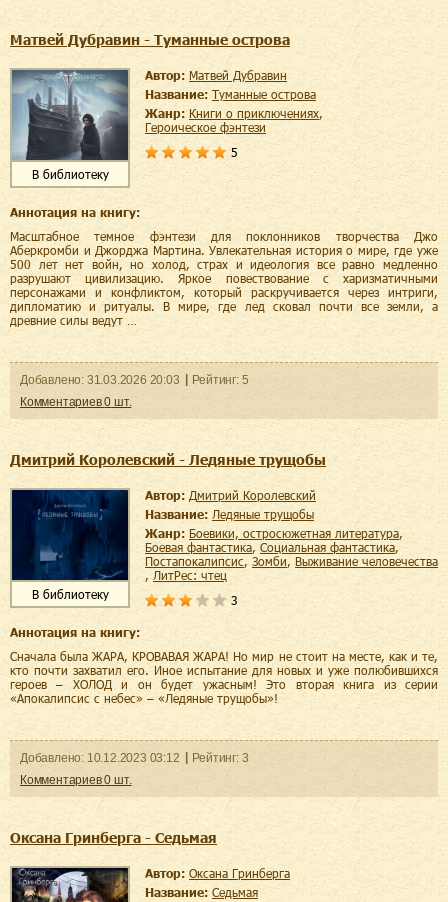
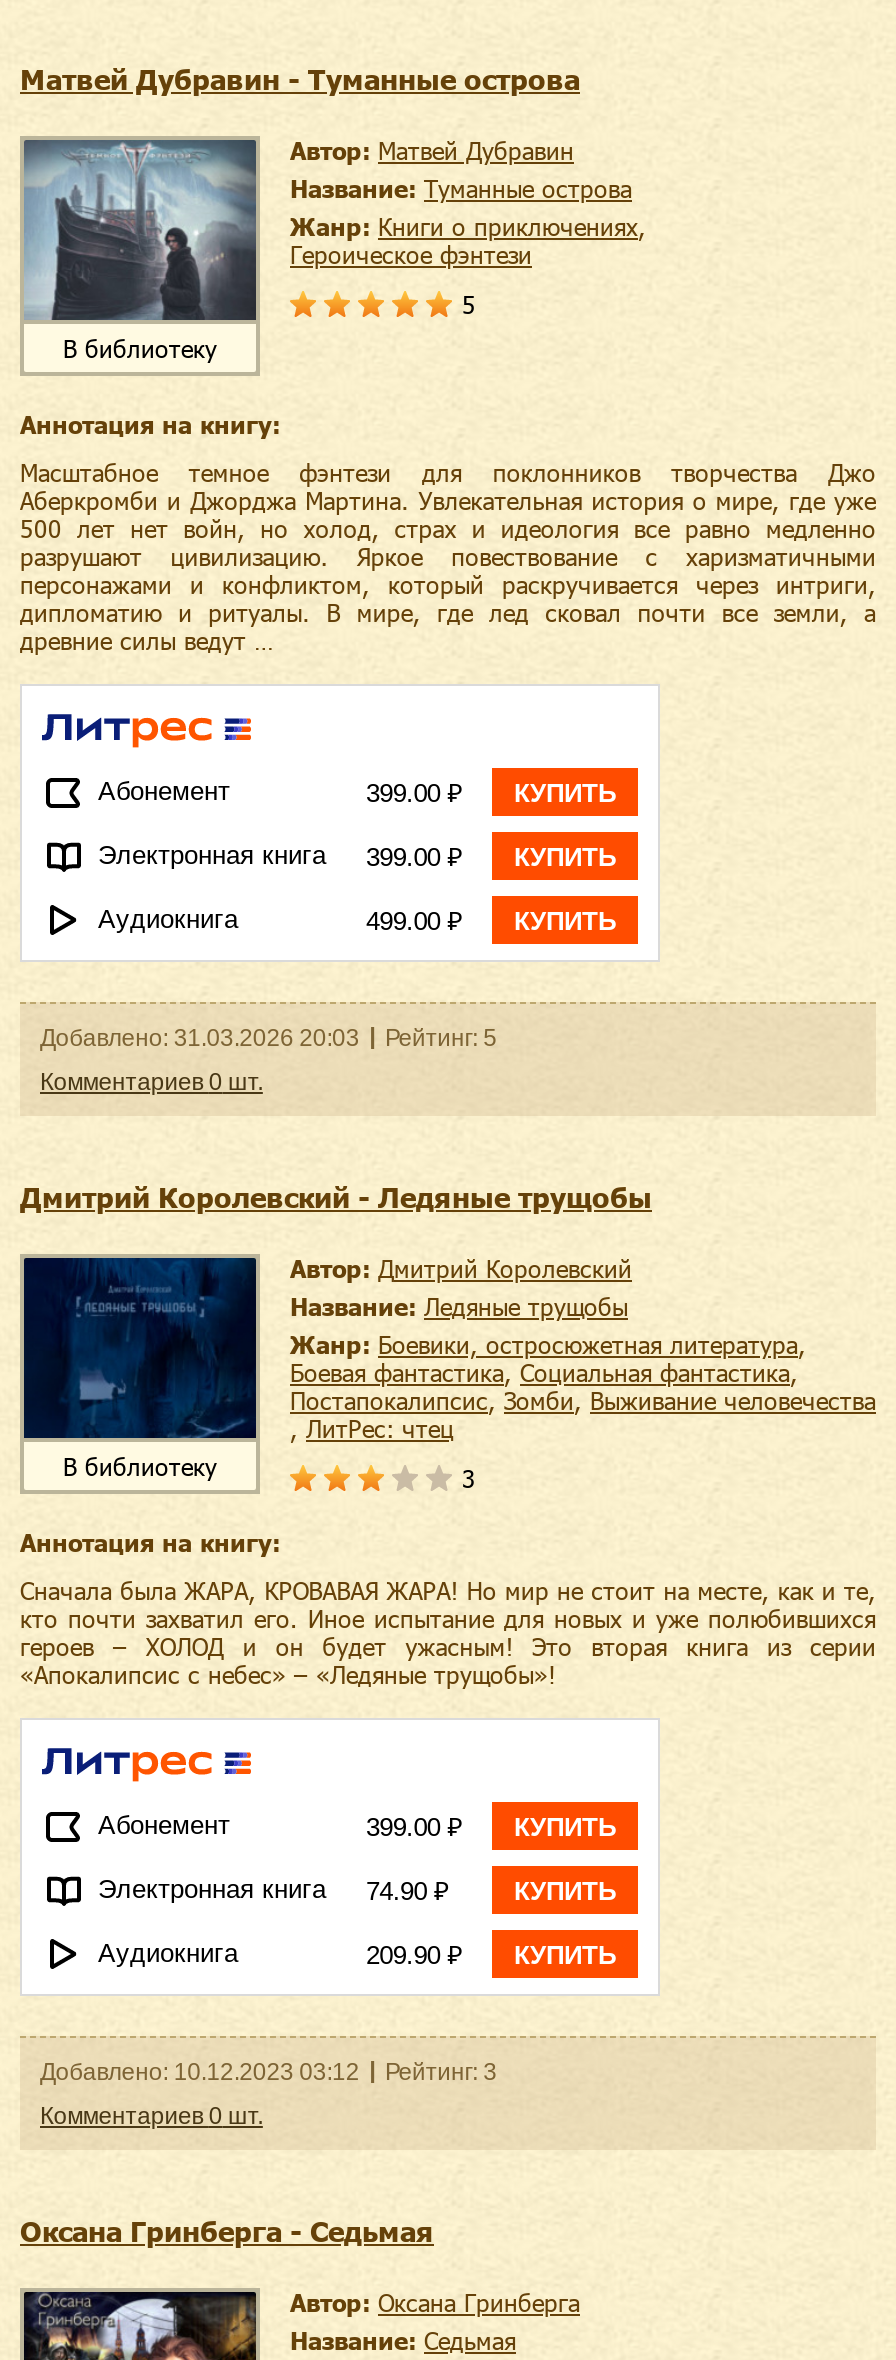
+ [image]
+ Абонемент
+ 399.00 ₽
+ КУПИТЬ
+ Электронная книга
+ 399.00 ₽
+ КУПИТЬ
+ Аудиокнига
+ 499.00 ₽
+ КУПИТЬ

+ [image]
+ Абонемент
+ 399.00 ₽
+ КУПИТЬ
+ Электронная книга
+ 74.90 ₽
+ КУПИТЬ
+ Аудиокнига
+ 209.90 ₽
+ КУПИТЬ
